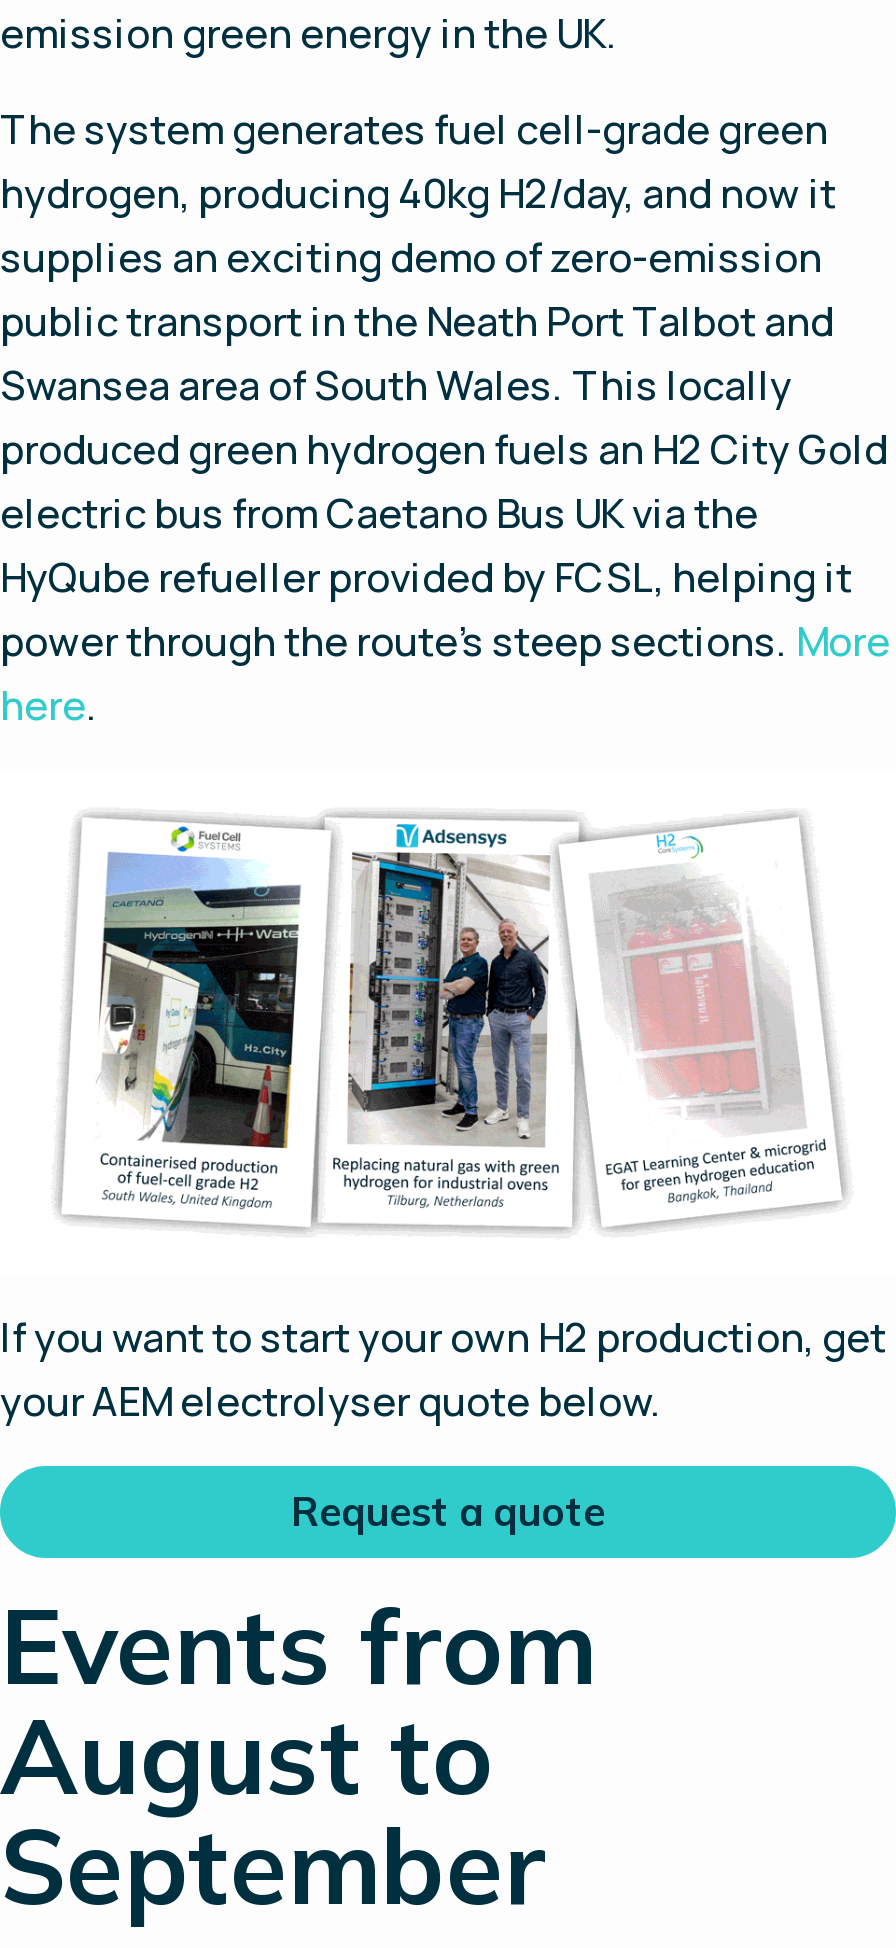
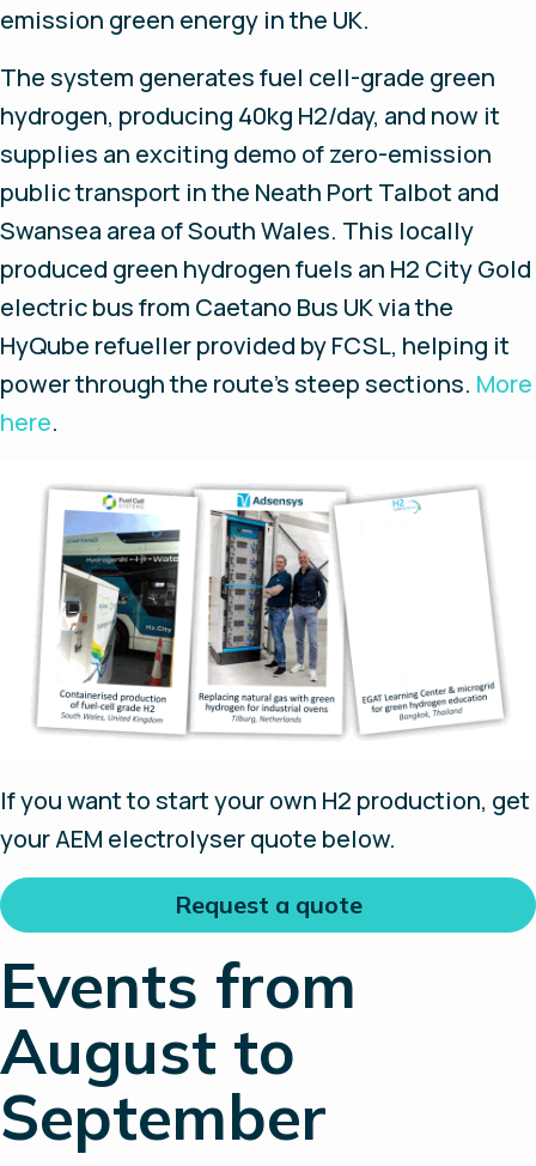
- [image]
